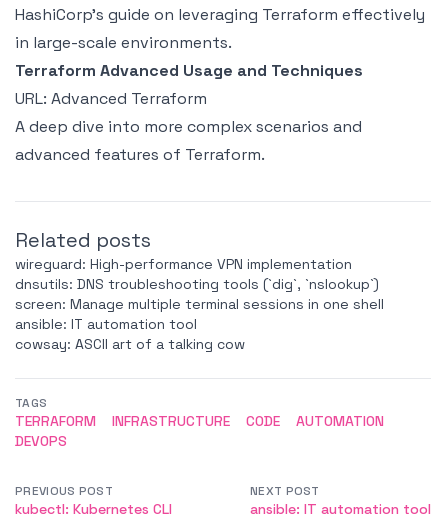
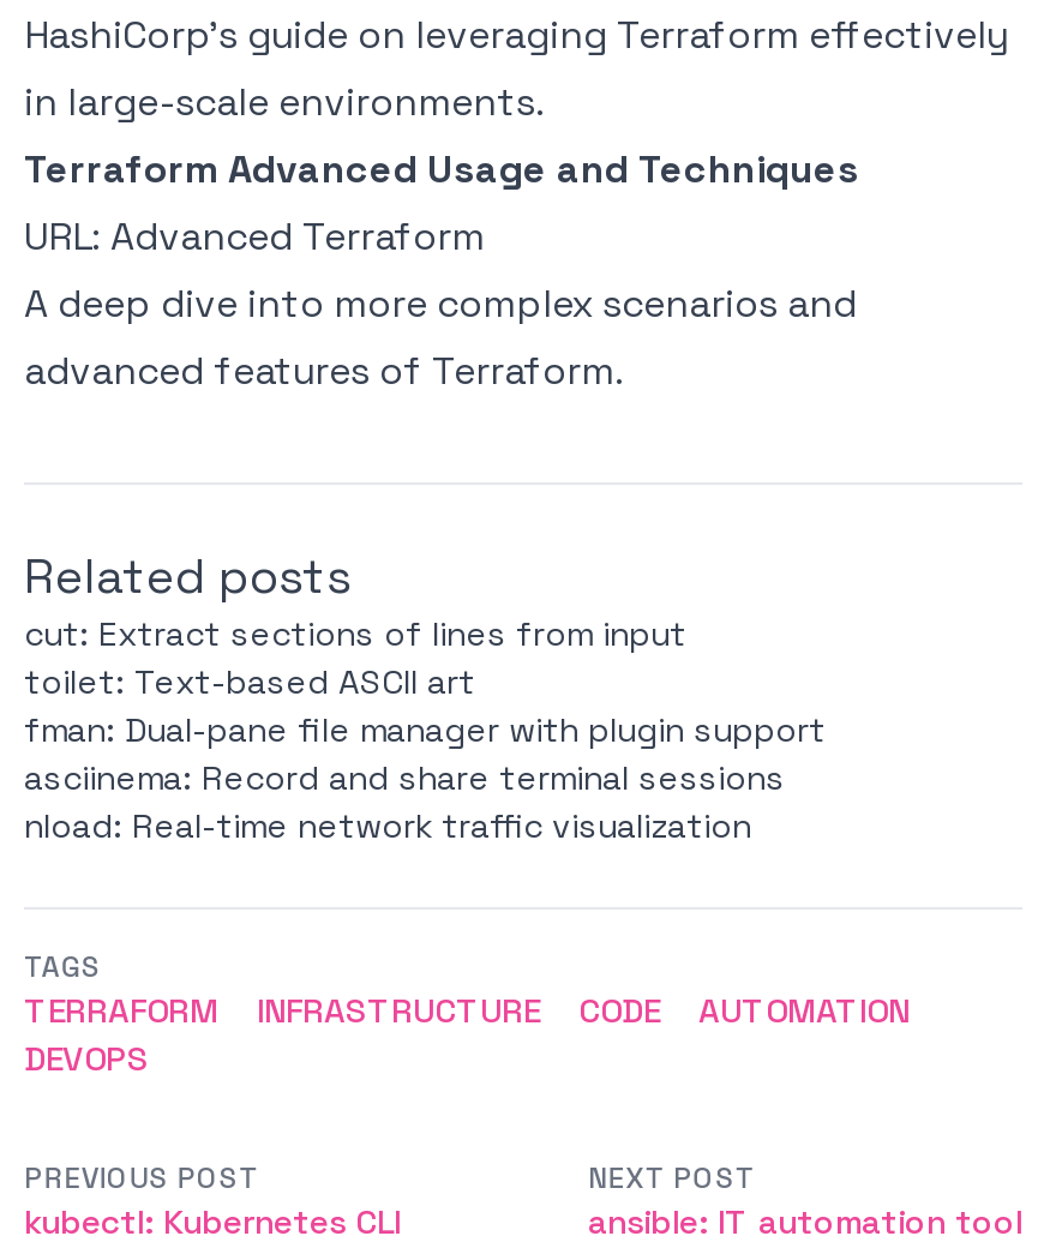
- wireguard: High-performance VPN implementation
- dnsutils: DNS troubleshooting tools (`dig`, `nslookup`)
- screen: Manage multiple terminal sessions in one shell
- ansible: IT automation tool
- cowsay: ASCII art of a talking cow
+ cut: Extract sections of lines from input
+ toilet: Text-based ASCII art
+ fman: Dual-pane file manager with plugin support
+ asciinema: Record and share terminal sessions
+ nload: Real-time network traffic visualization
